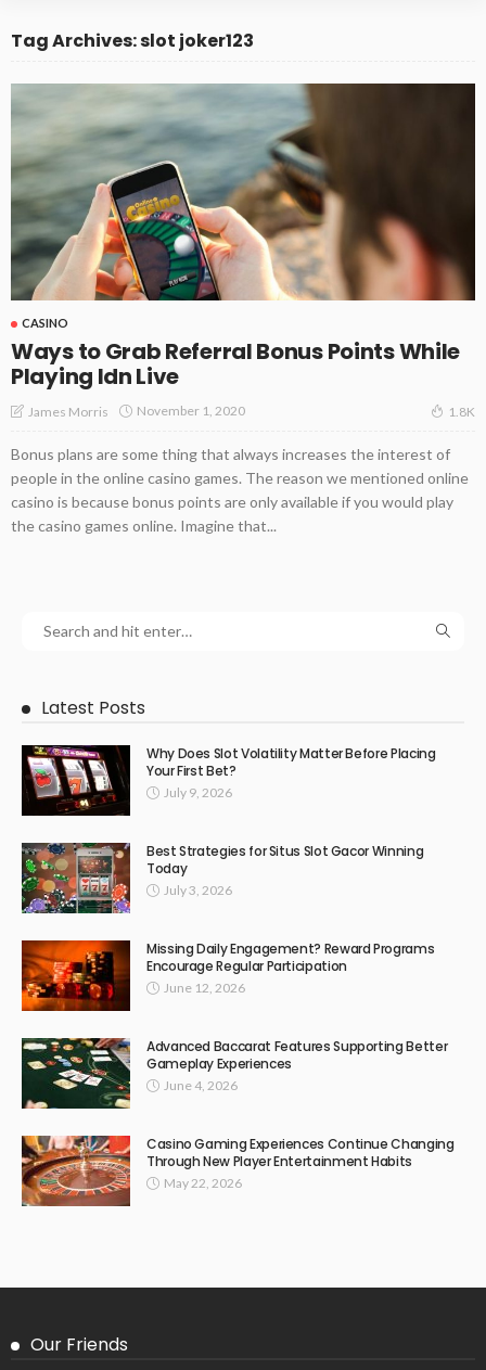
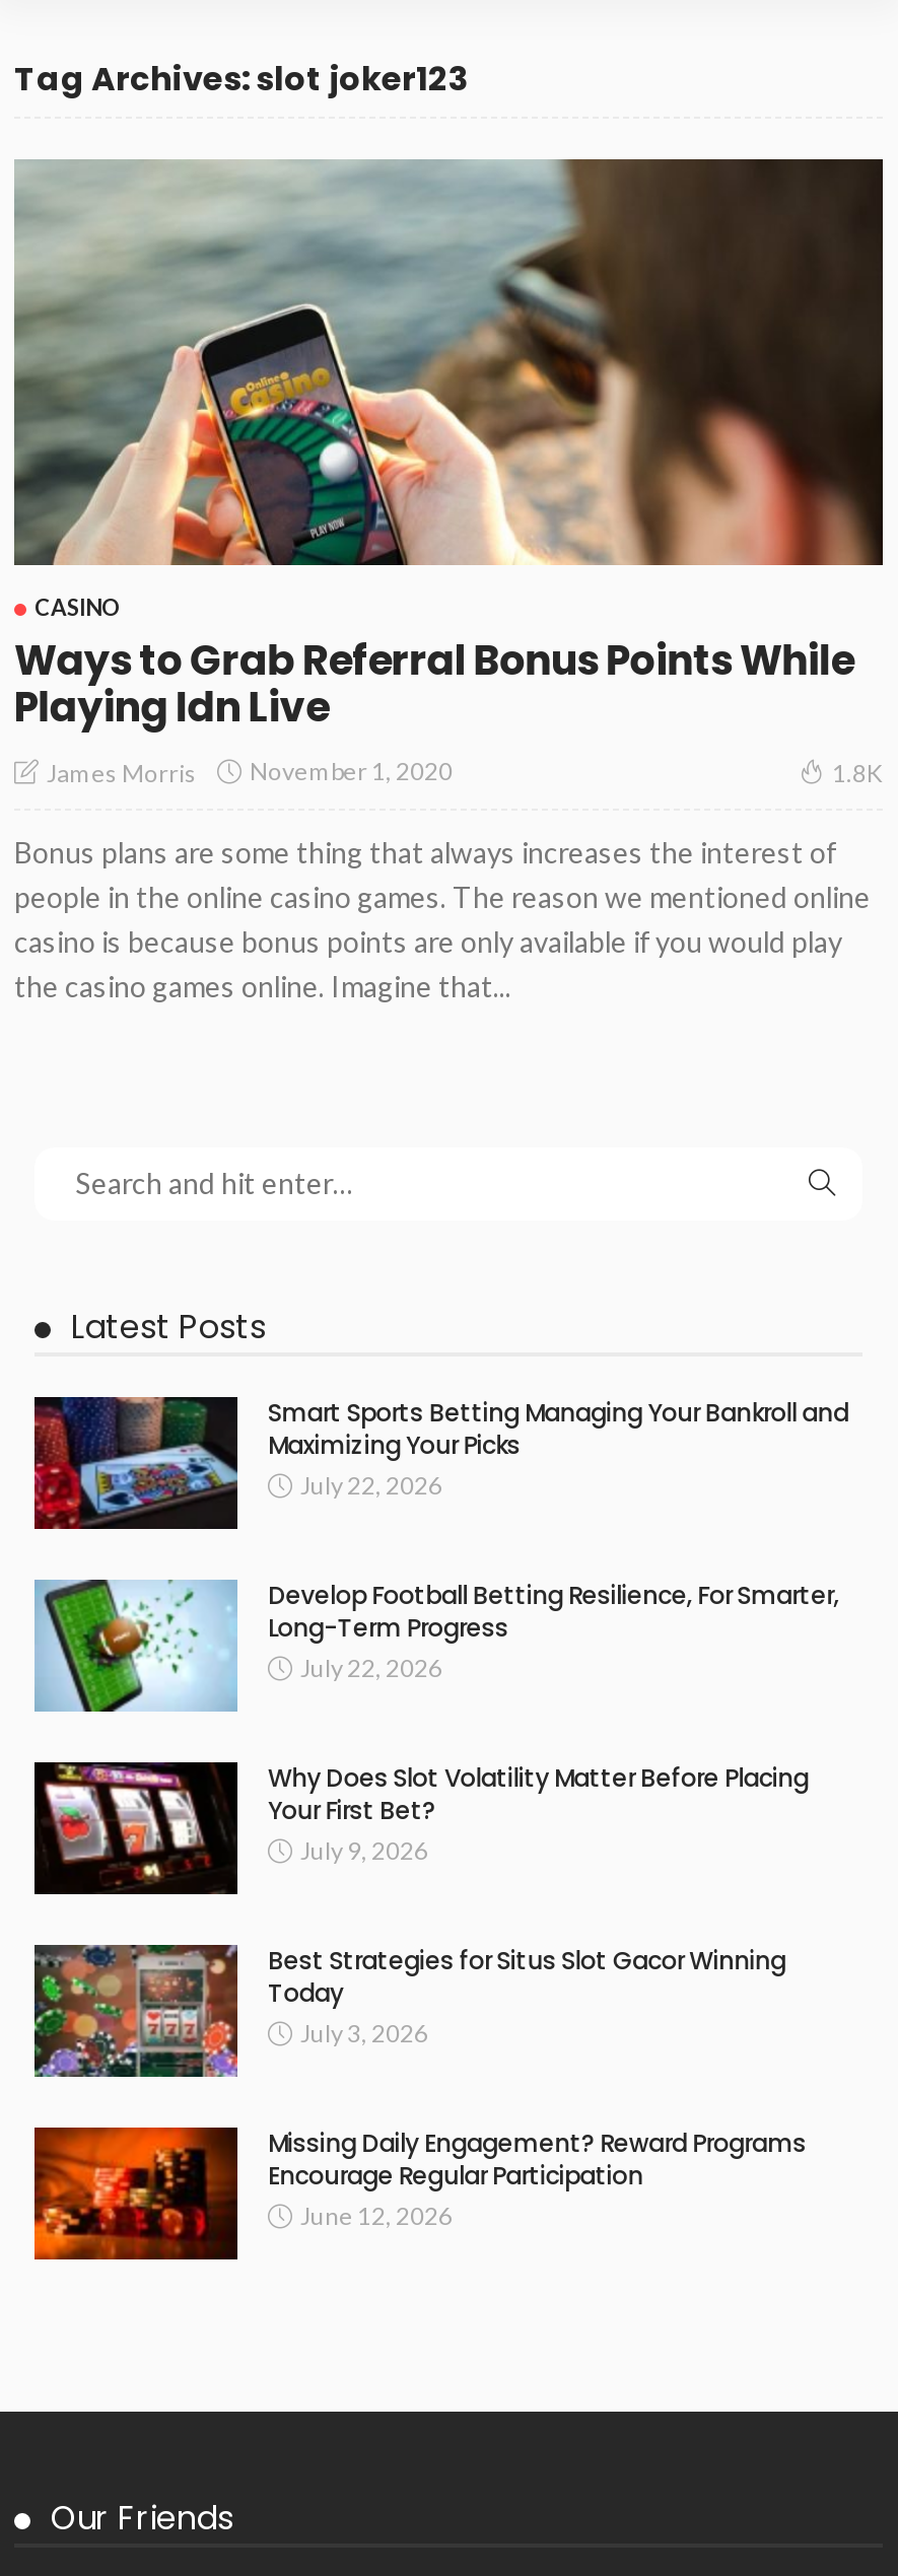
+ [image]
+ Smart Sports Betting Managing Your Bankroll and
+ Maximizing Your Picks
+ July 22, 2026
+ Develop Football Betting Resilience, For Smarter,
+ Long-Term Progress
+ July 22, 2026

+ [image]

moved down: [image] | Why Does Slot Volatility Matter Before Placing | Your First Bet? | ... | Encourage Regular Participation | June 12, 2026

- [image]
- Advanced Baccarat Features Supporting Better
- Gameplay Experiences
- June 4, 2026
- Casino Gaming Experiences Continue Changing
- Through New Player Entertainment Habits
- May 22, 2026

- [image]
